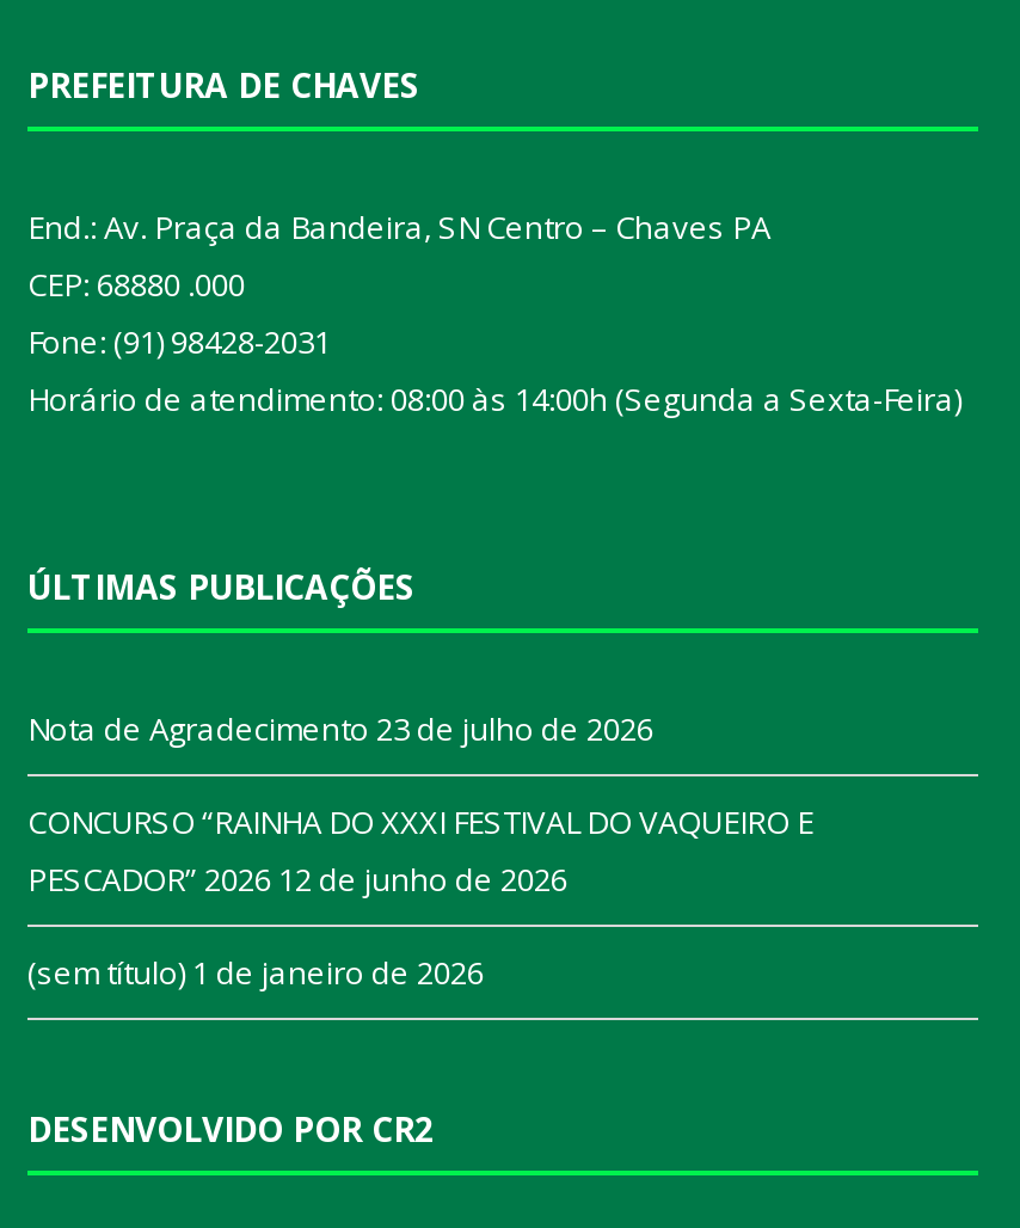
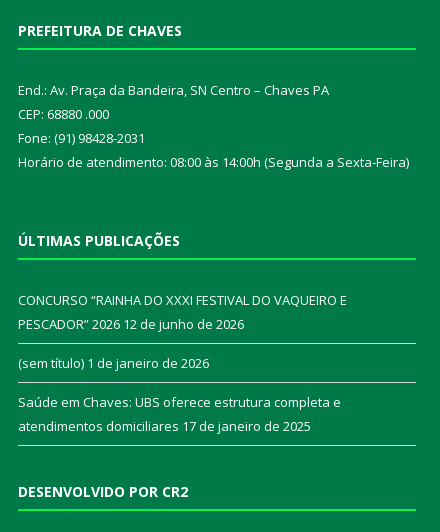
- Nota de Agradecimento 23 de julho de 2026

moved up: CONCURSO “RAINHA DO XXXI FESTIVAL DO VAQUEIRO E | PESCADOR” 2026 12 de junho de 2026 | (sem título) 1 de janeiro de 2026

+ Saúde em Chaves: UBS oferece estrutura completa e
+ atendimentos domiciliares 17 de janeiro de 2025
